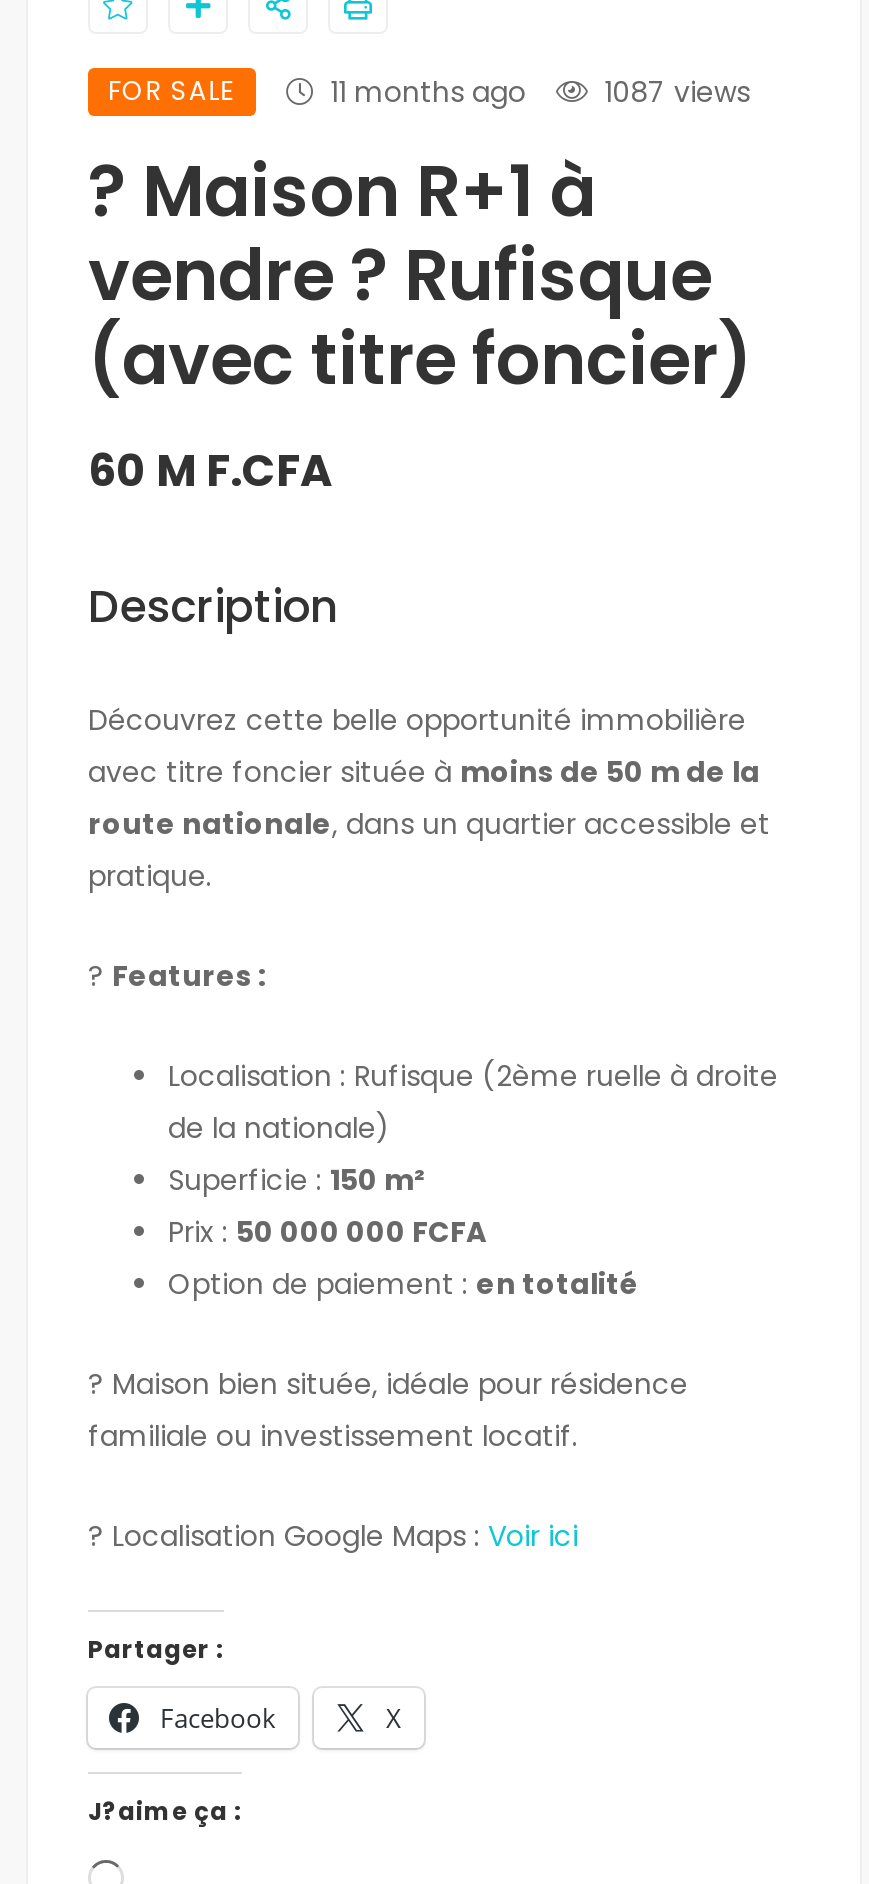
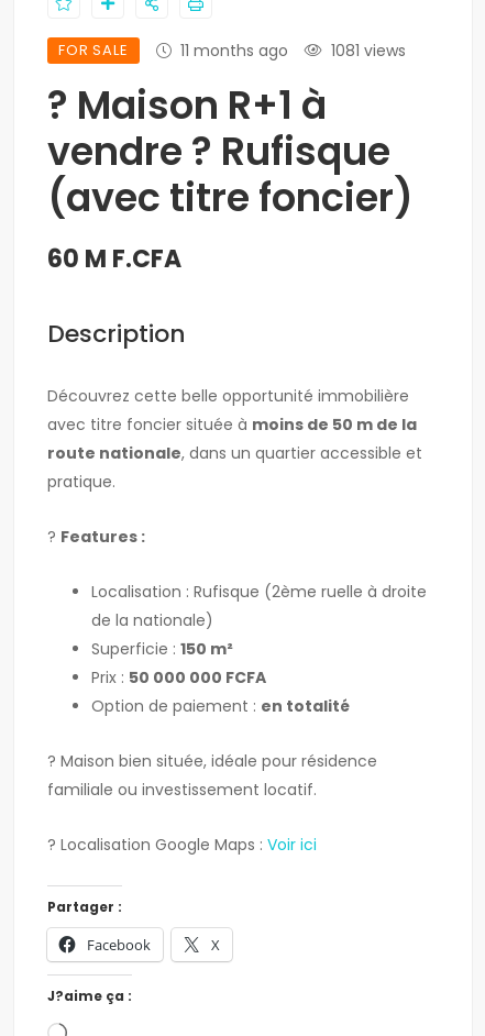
- 1087 views
+ 1081 views
